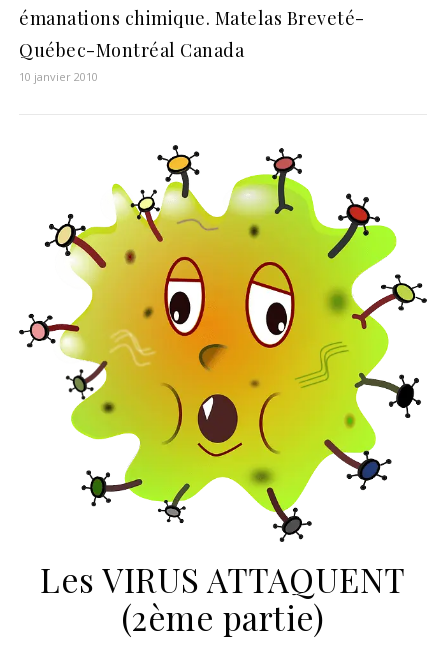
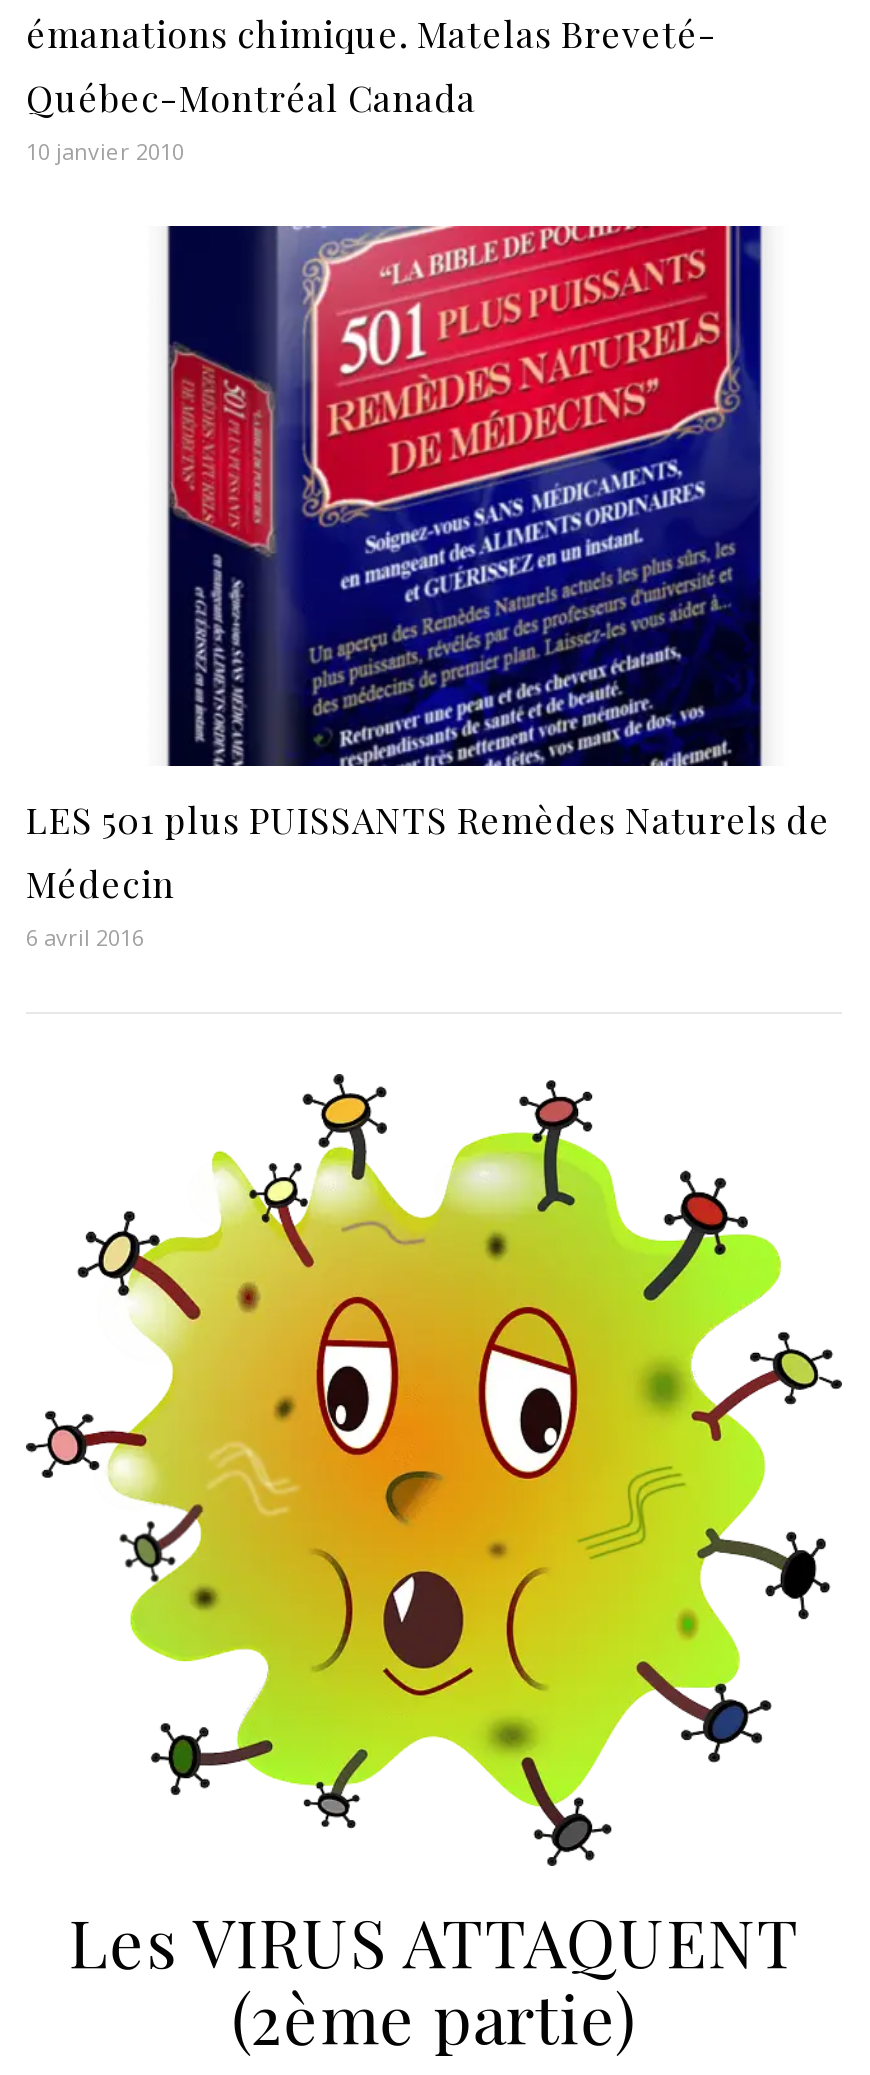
+ [image]
+ LES 501 plus PUISSANTS Remèdes Naturels de
+ Médecin
+ 6 avril 2016
